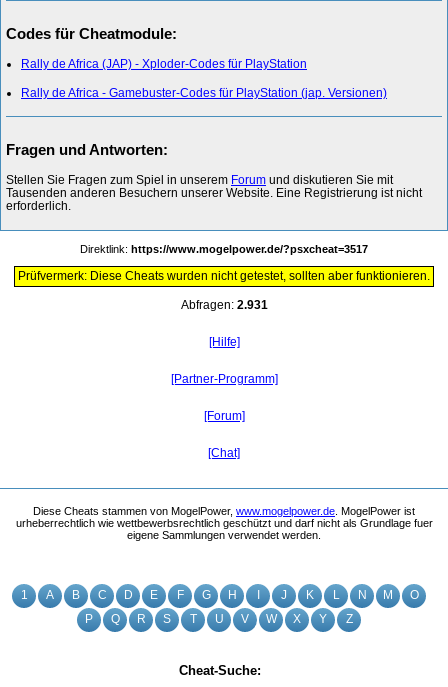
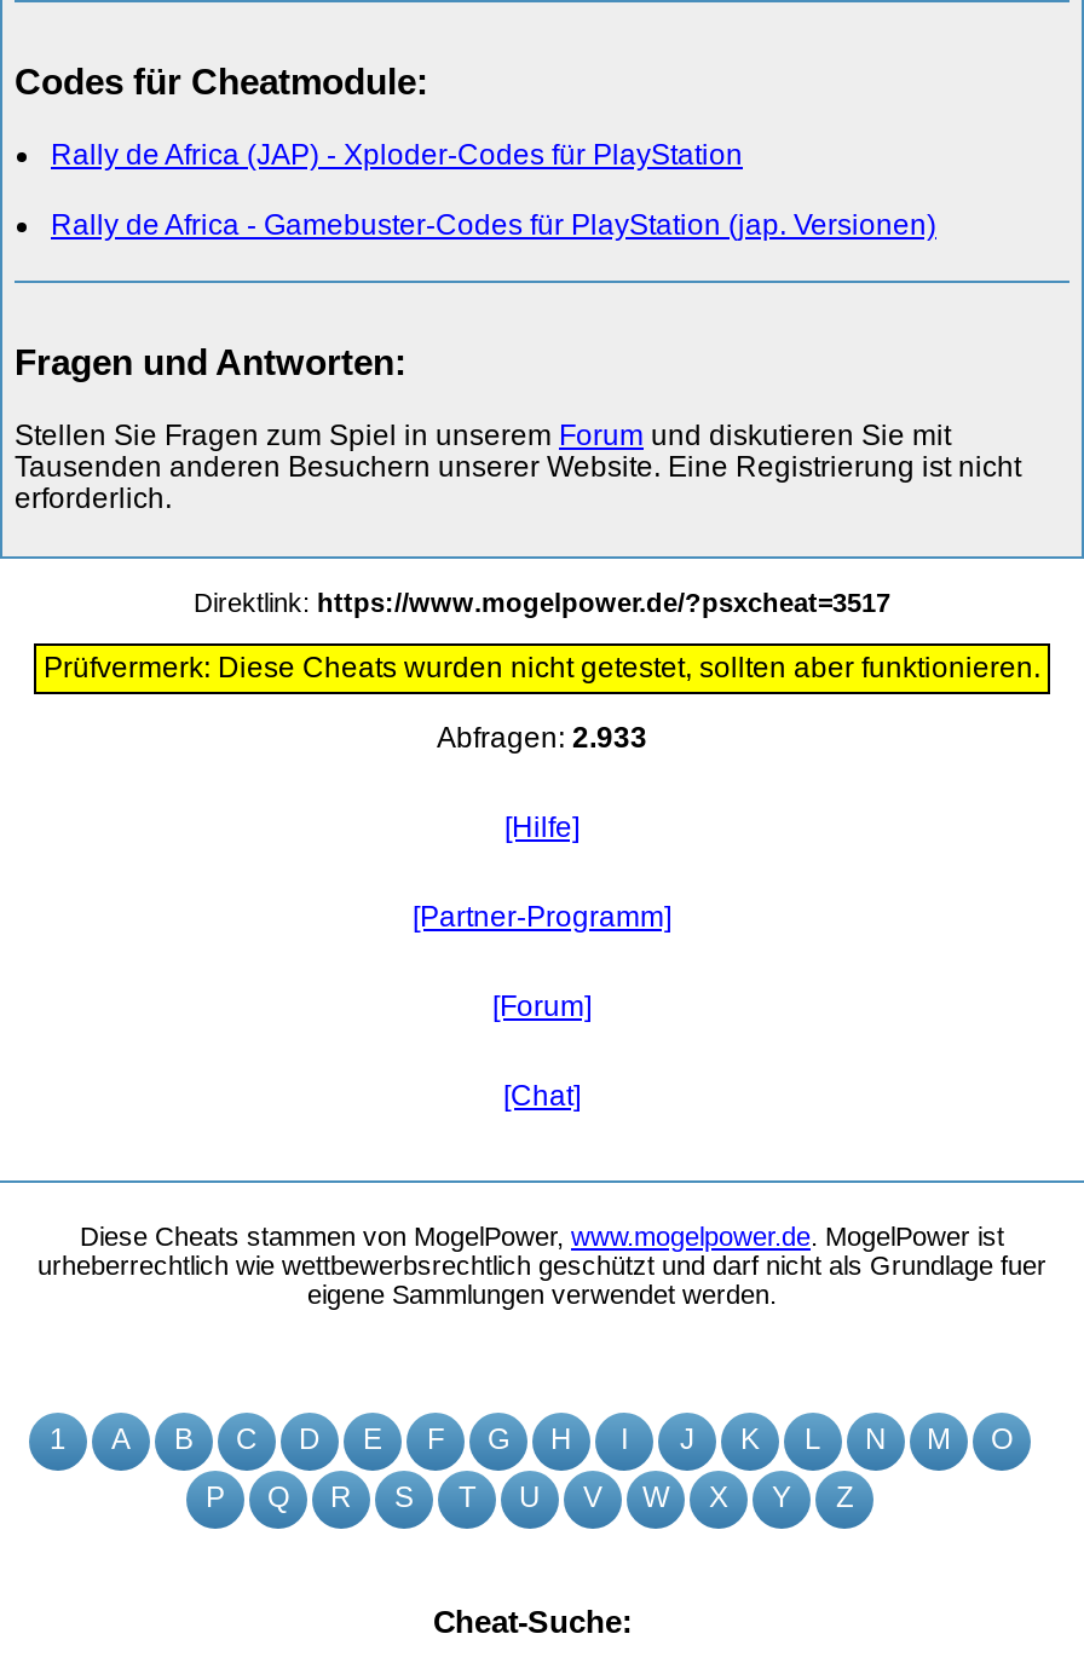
- Abfragen: 2.931
+ Abfragen: 2.933
